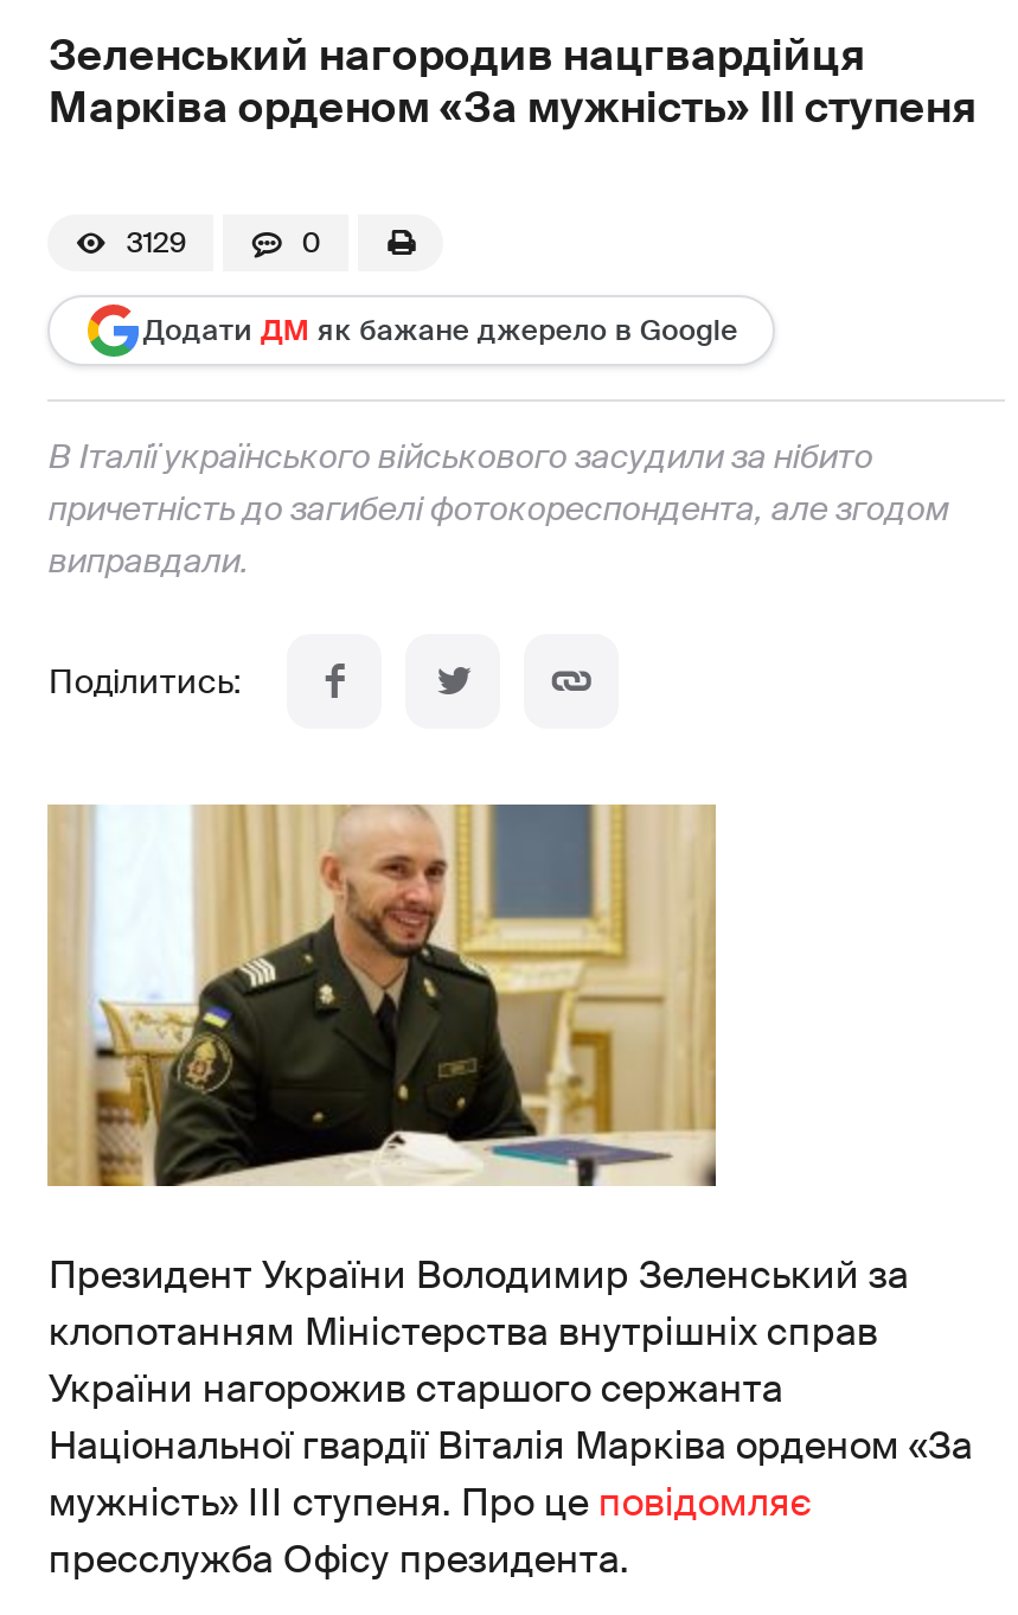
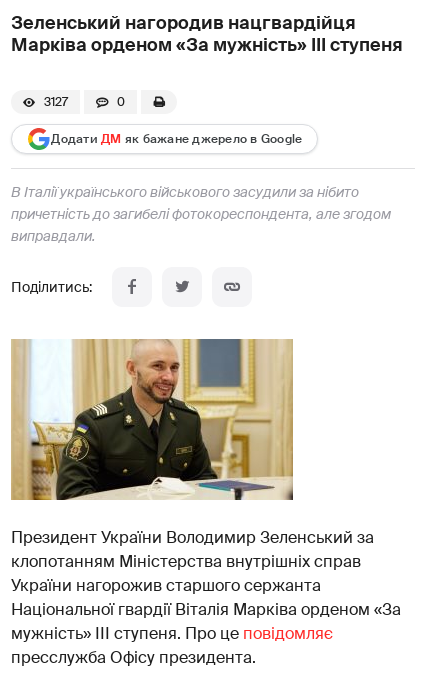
- 3129
+ 3127
